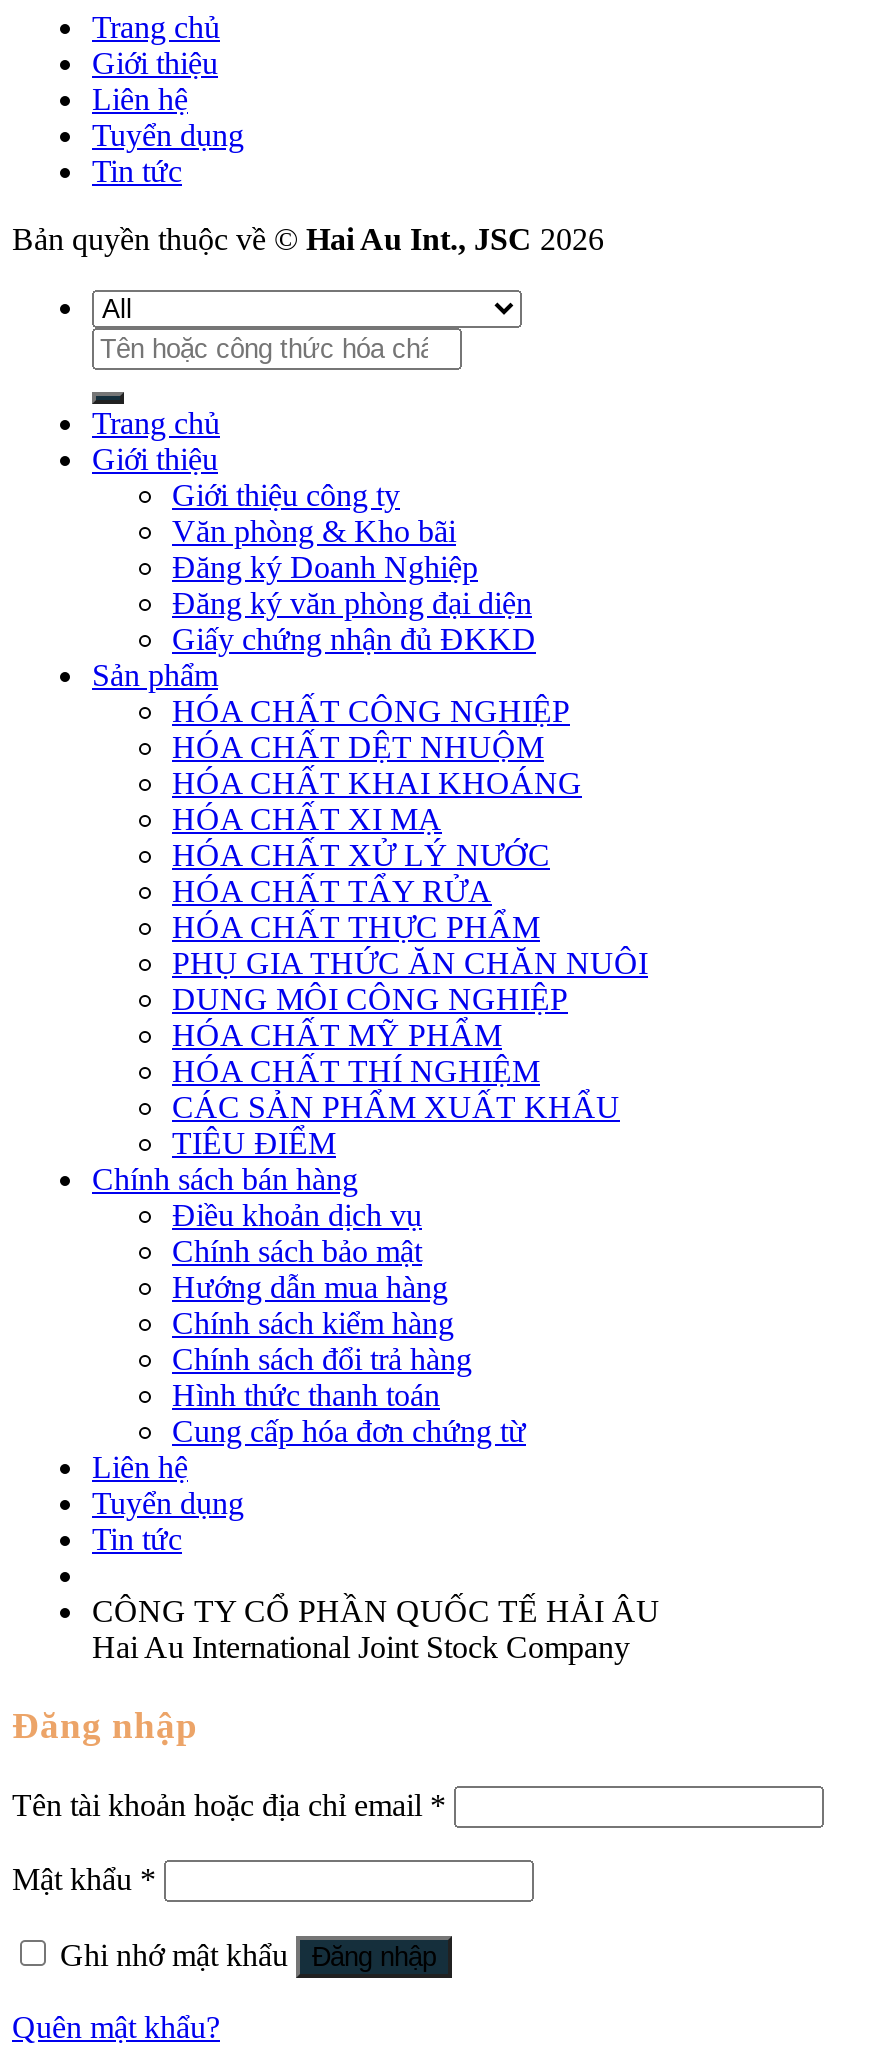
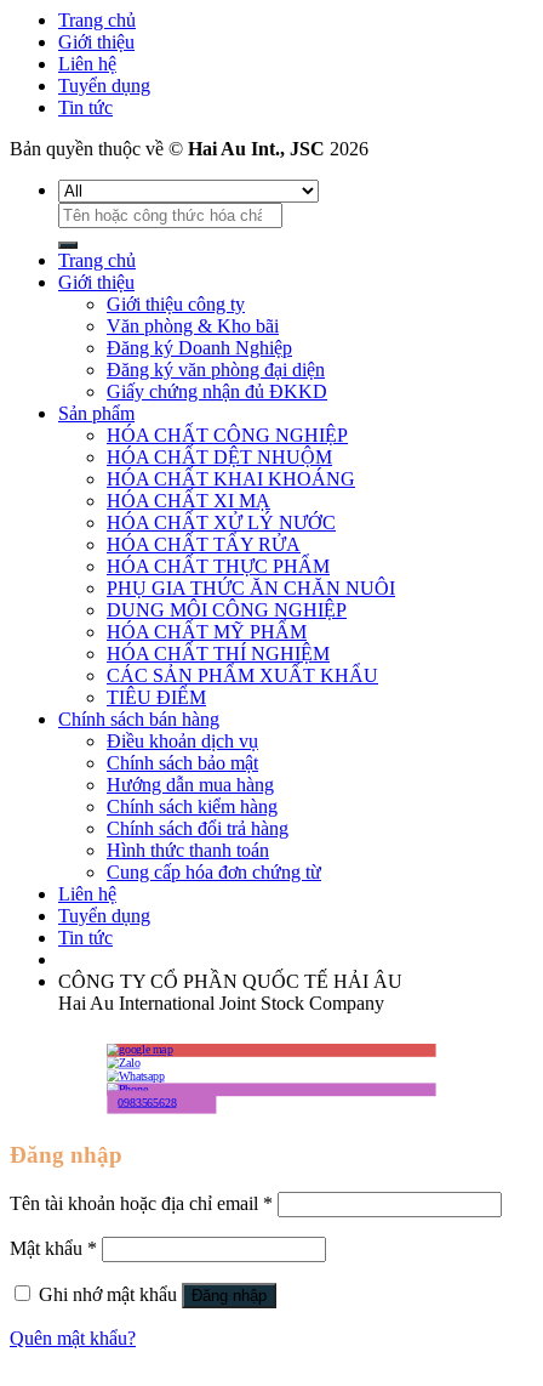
+ [image]
+ 0983565628
